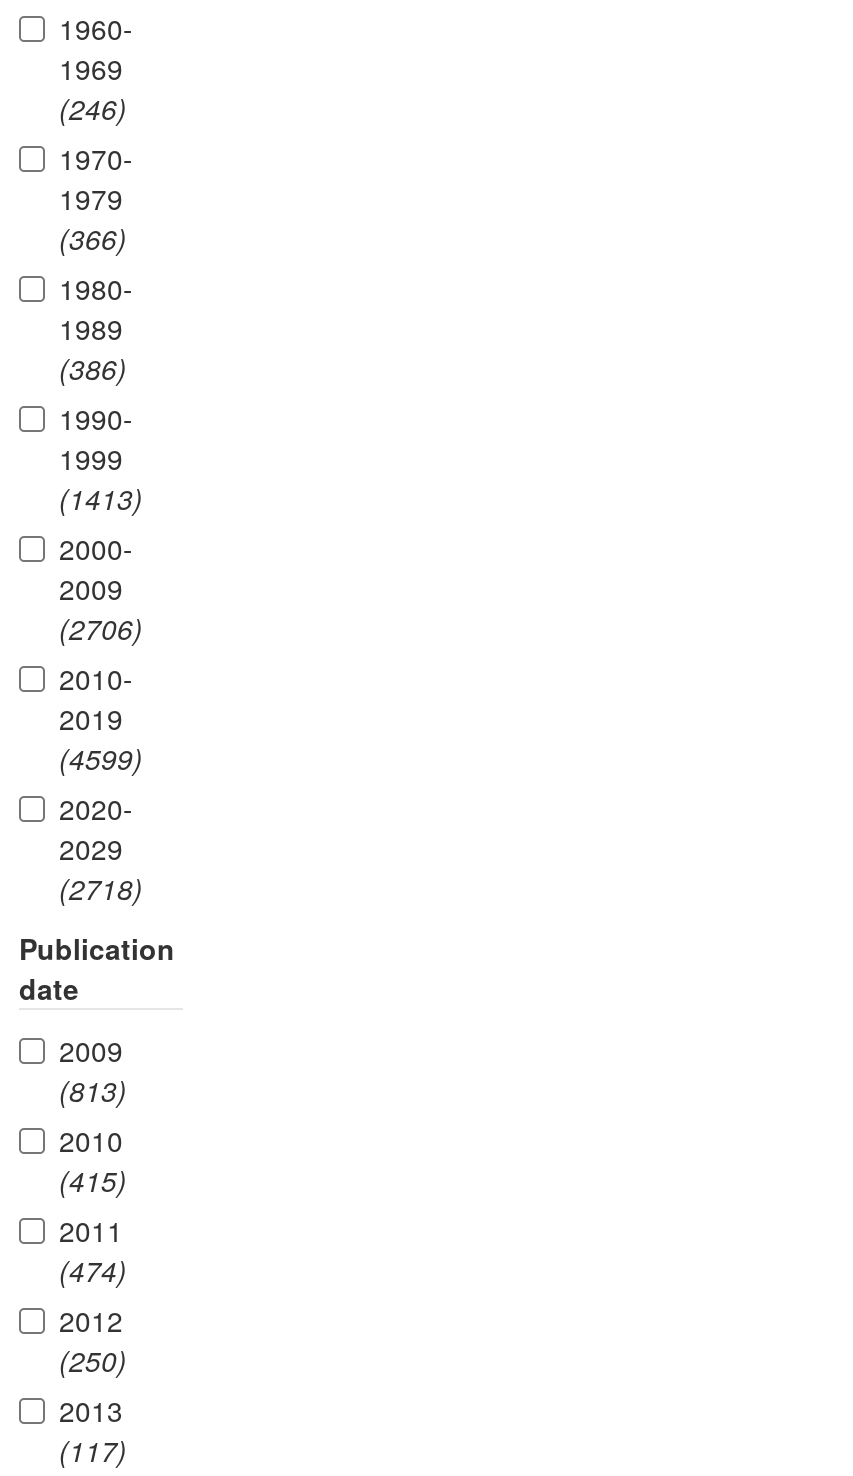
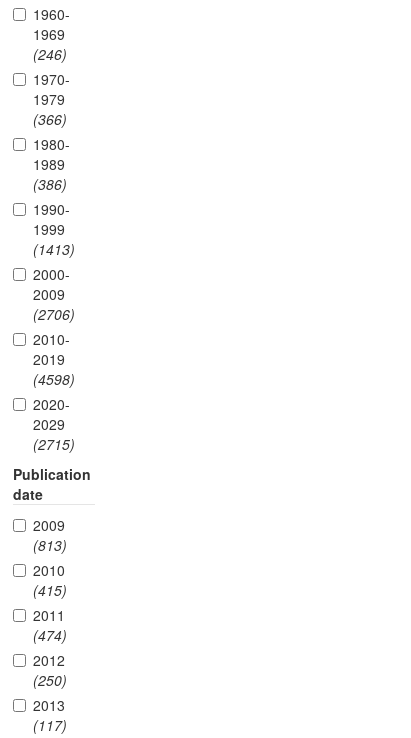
- (4599)
+ (4598)

- (2718)
+ (2715)
